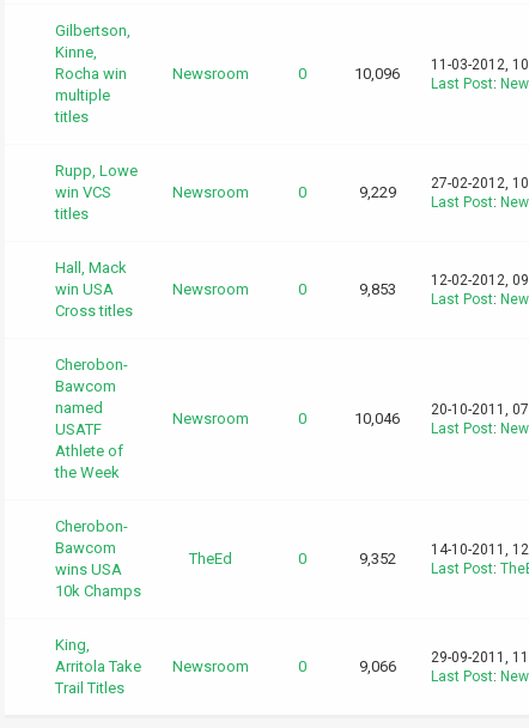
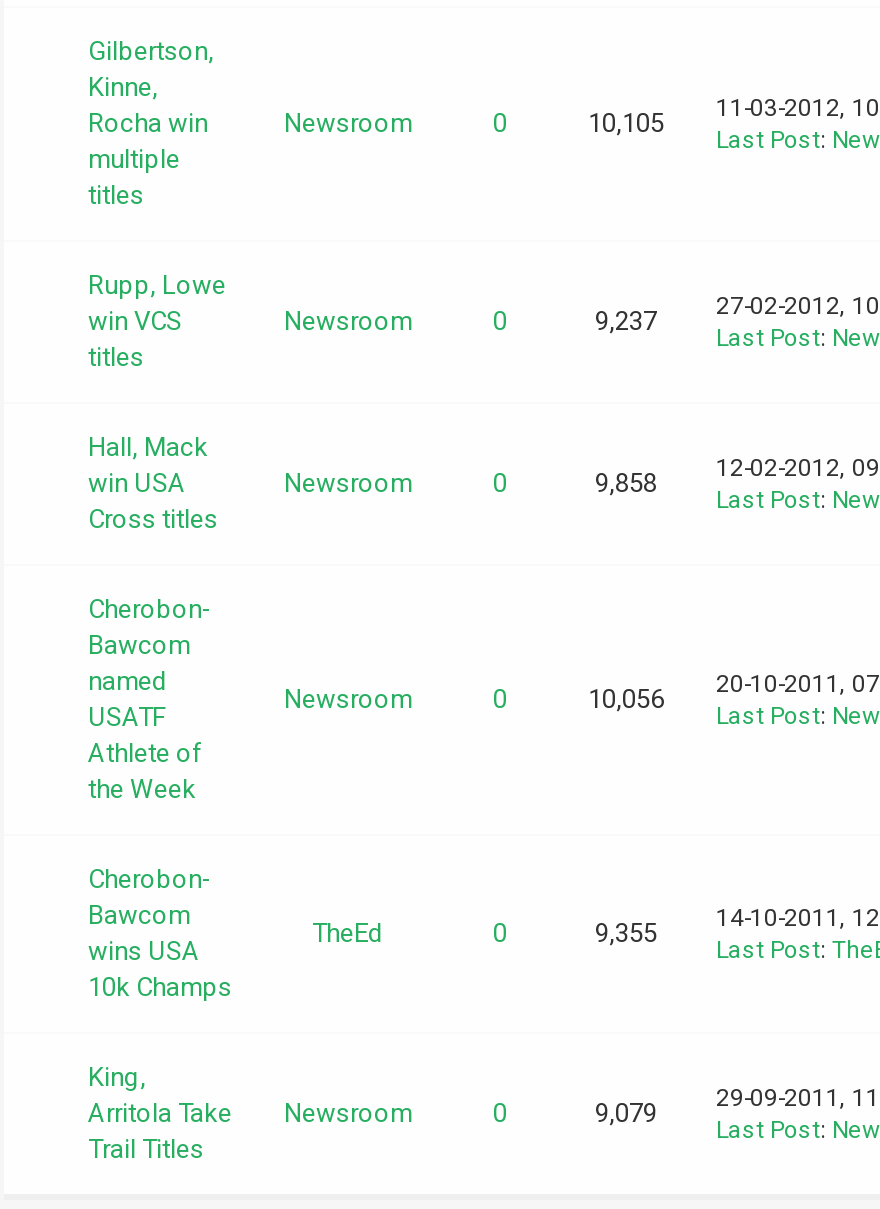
- 10,096
+ 10,105

- 9,229
+ 9,237

- 9,853
+ 9,858

- 10,046
+ 10,056

- 9,352
+ 9,355

- 9,066
+ 9,079
